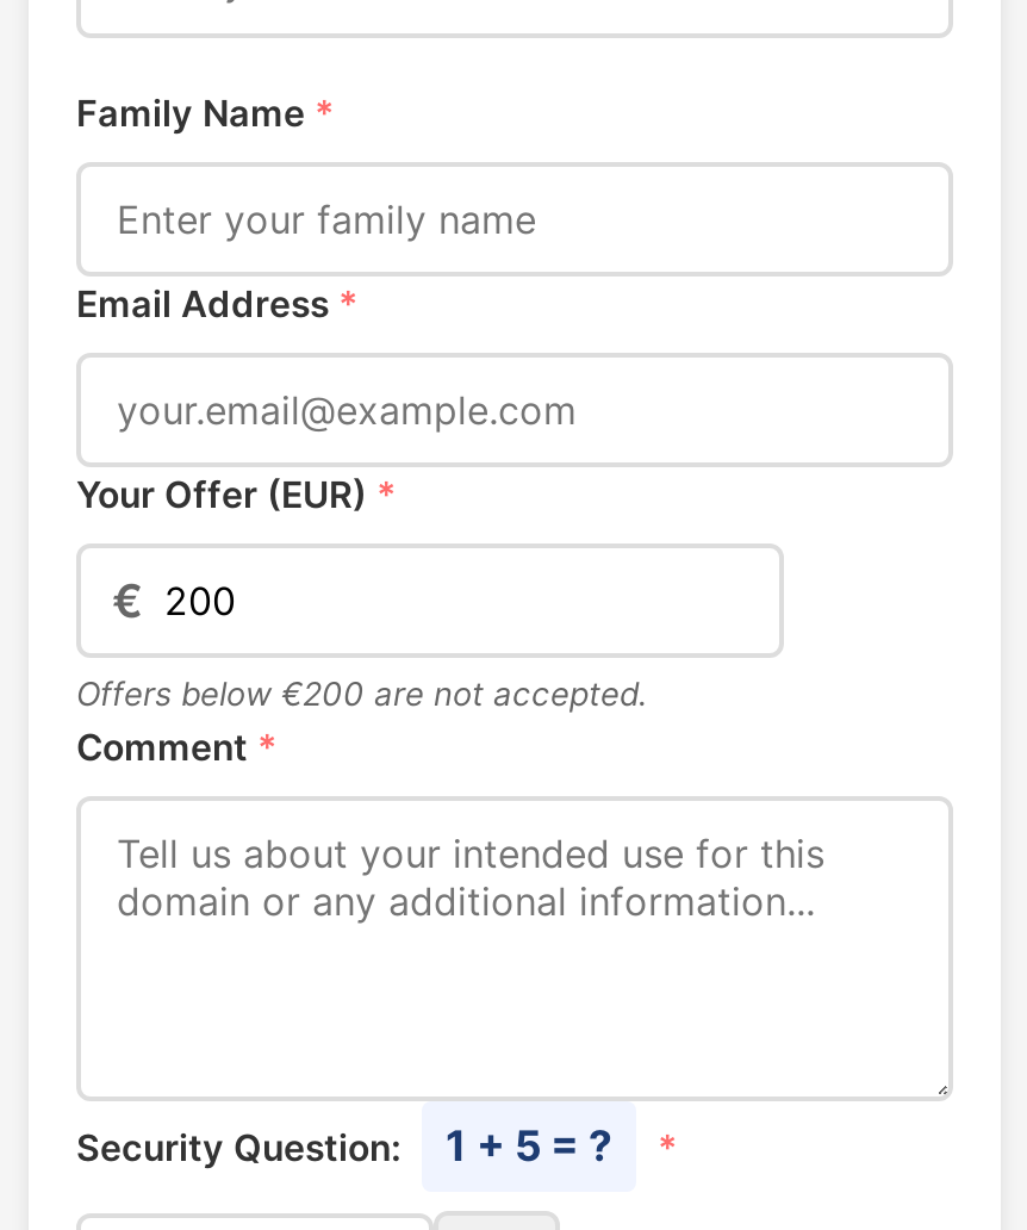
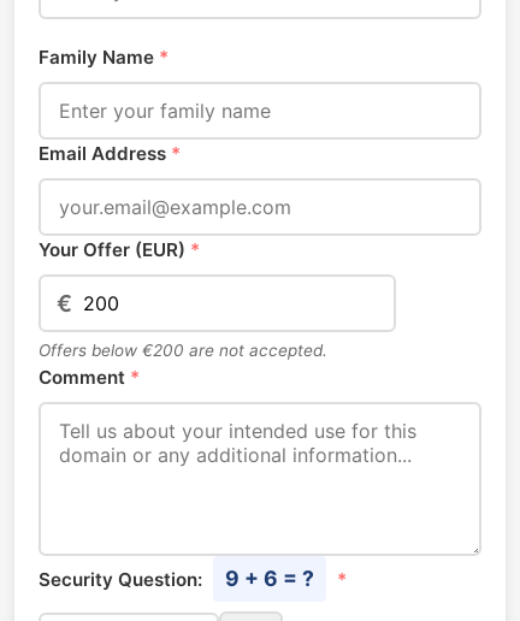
- 1 + 5 = ?
+ 9 + 6 = ?
